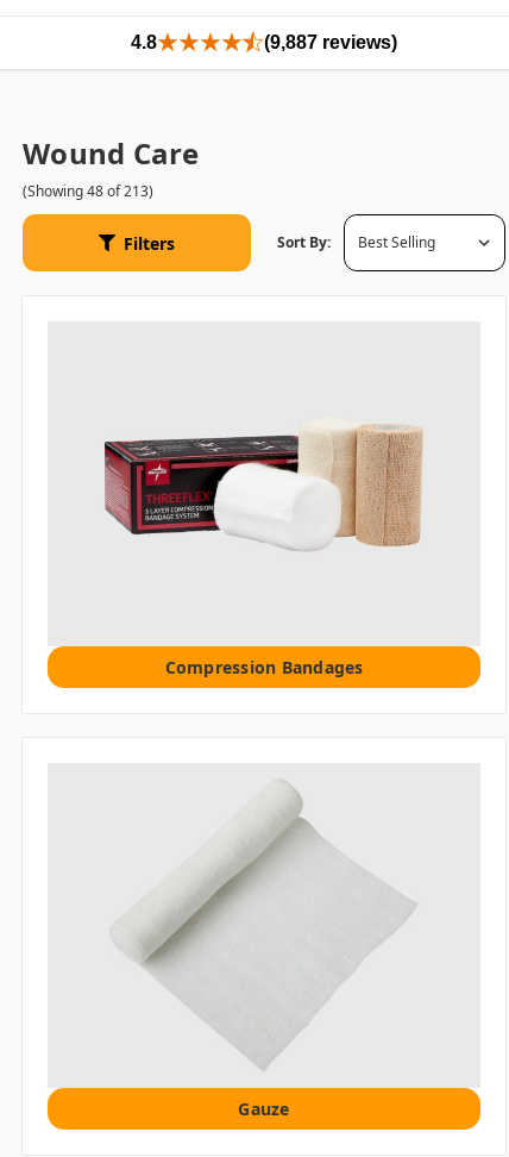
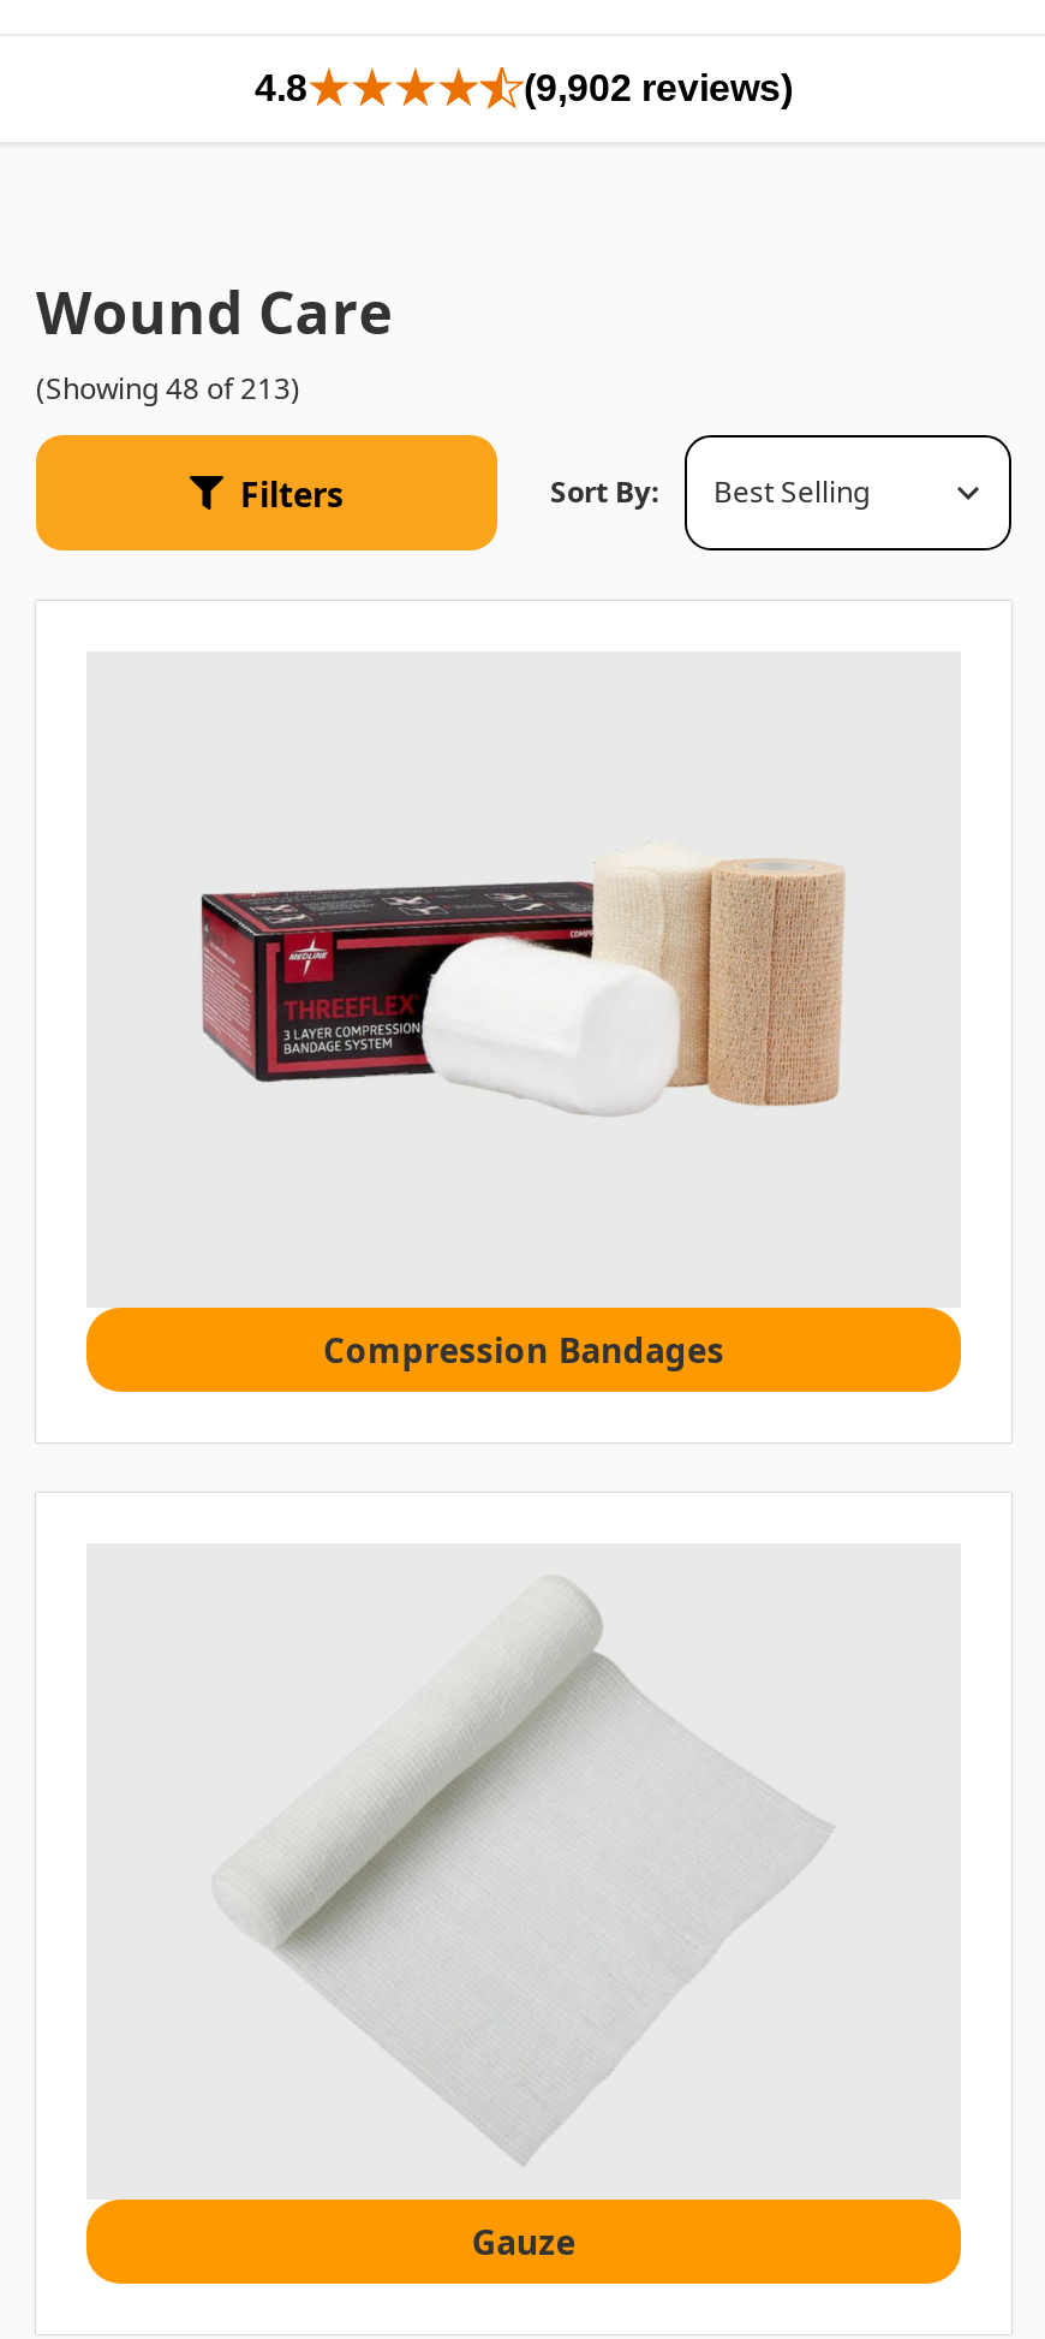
- (9,887 reviews)
+ (9,902 reviews)
